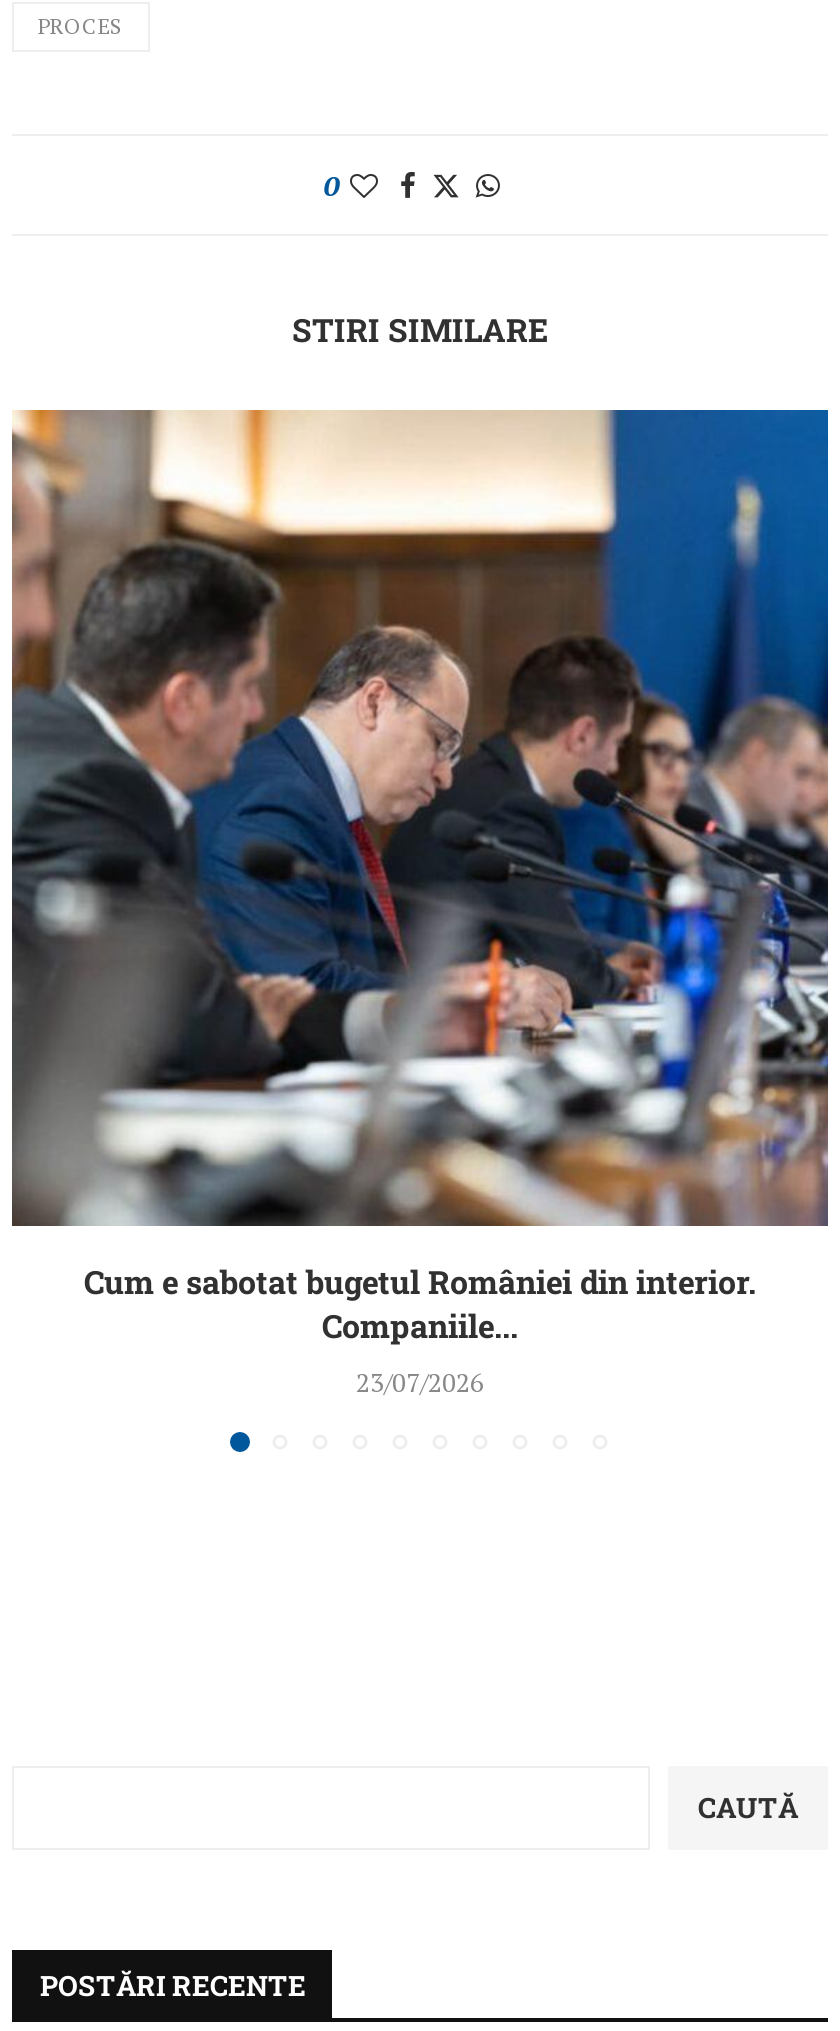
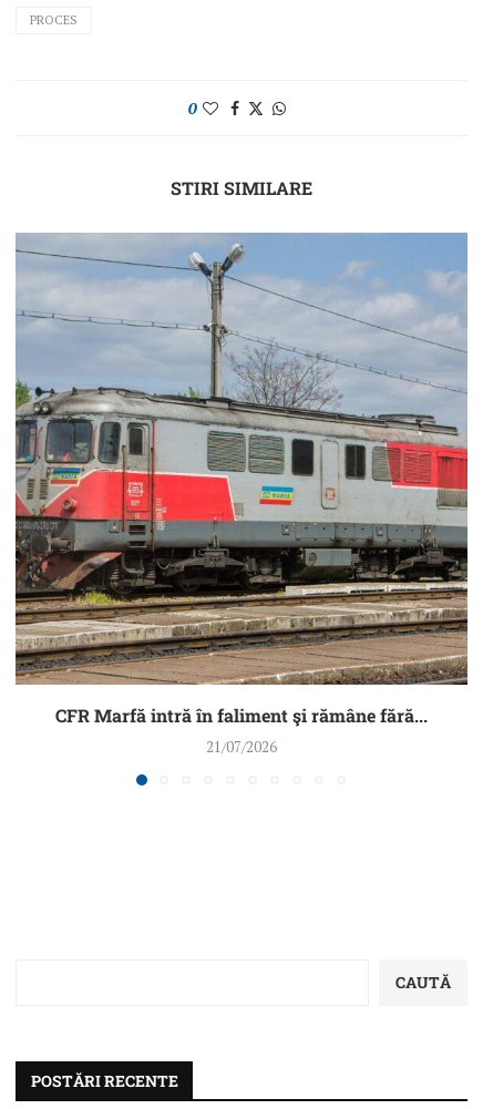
- [image]
- Cum e sabotat bugetul României din interior.
- Companiile...
- 23/07/2026
+ [image]
+ CFR Marfă intră în faliment şi rămâne fără...
+ 21/07/2026
